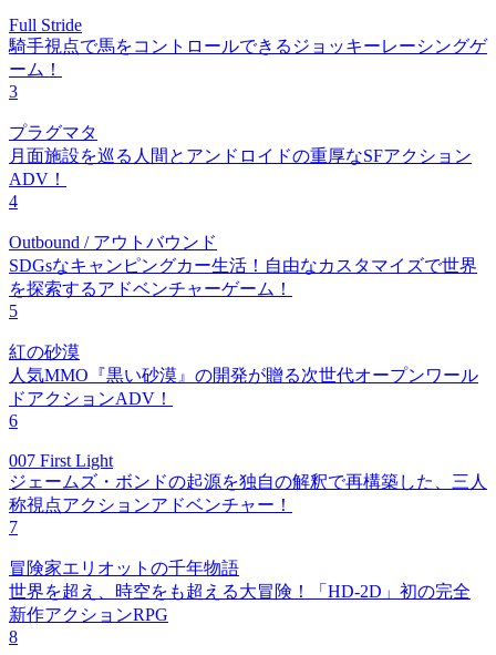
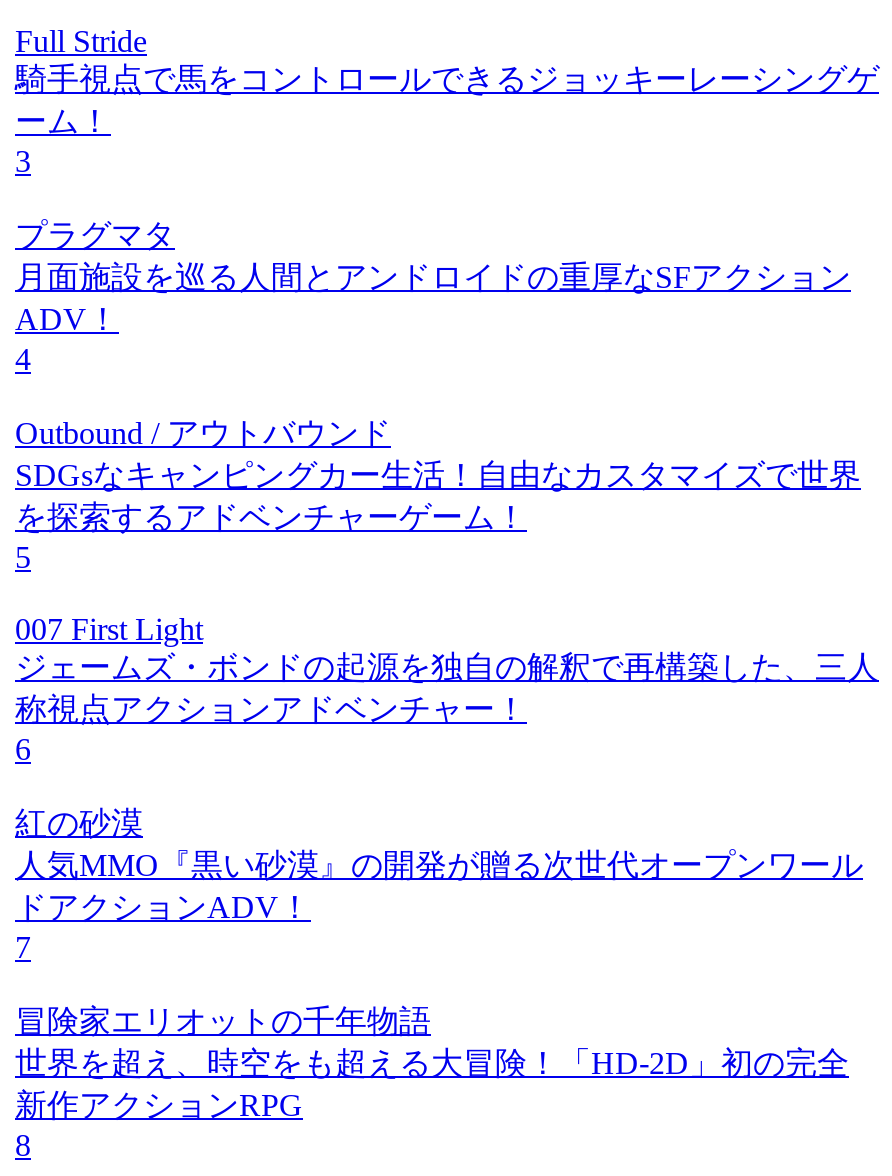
moved down: 人気MMO『黒い砂漠』の開発が贈る次世代オープンワール | ドアクションADV！

moved up: 6 | 007 First Light | ジェームズ・ボンドの起源を独自の解釈で再構築した、三人 | 称視点アクションアドベンチャー！
